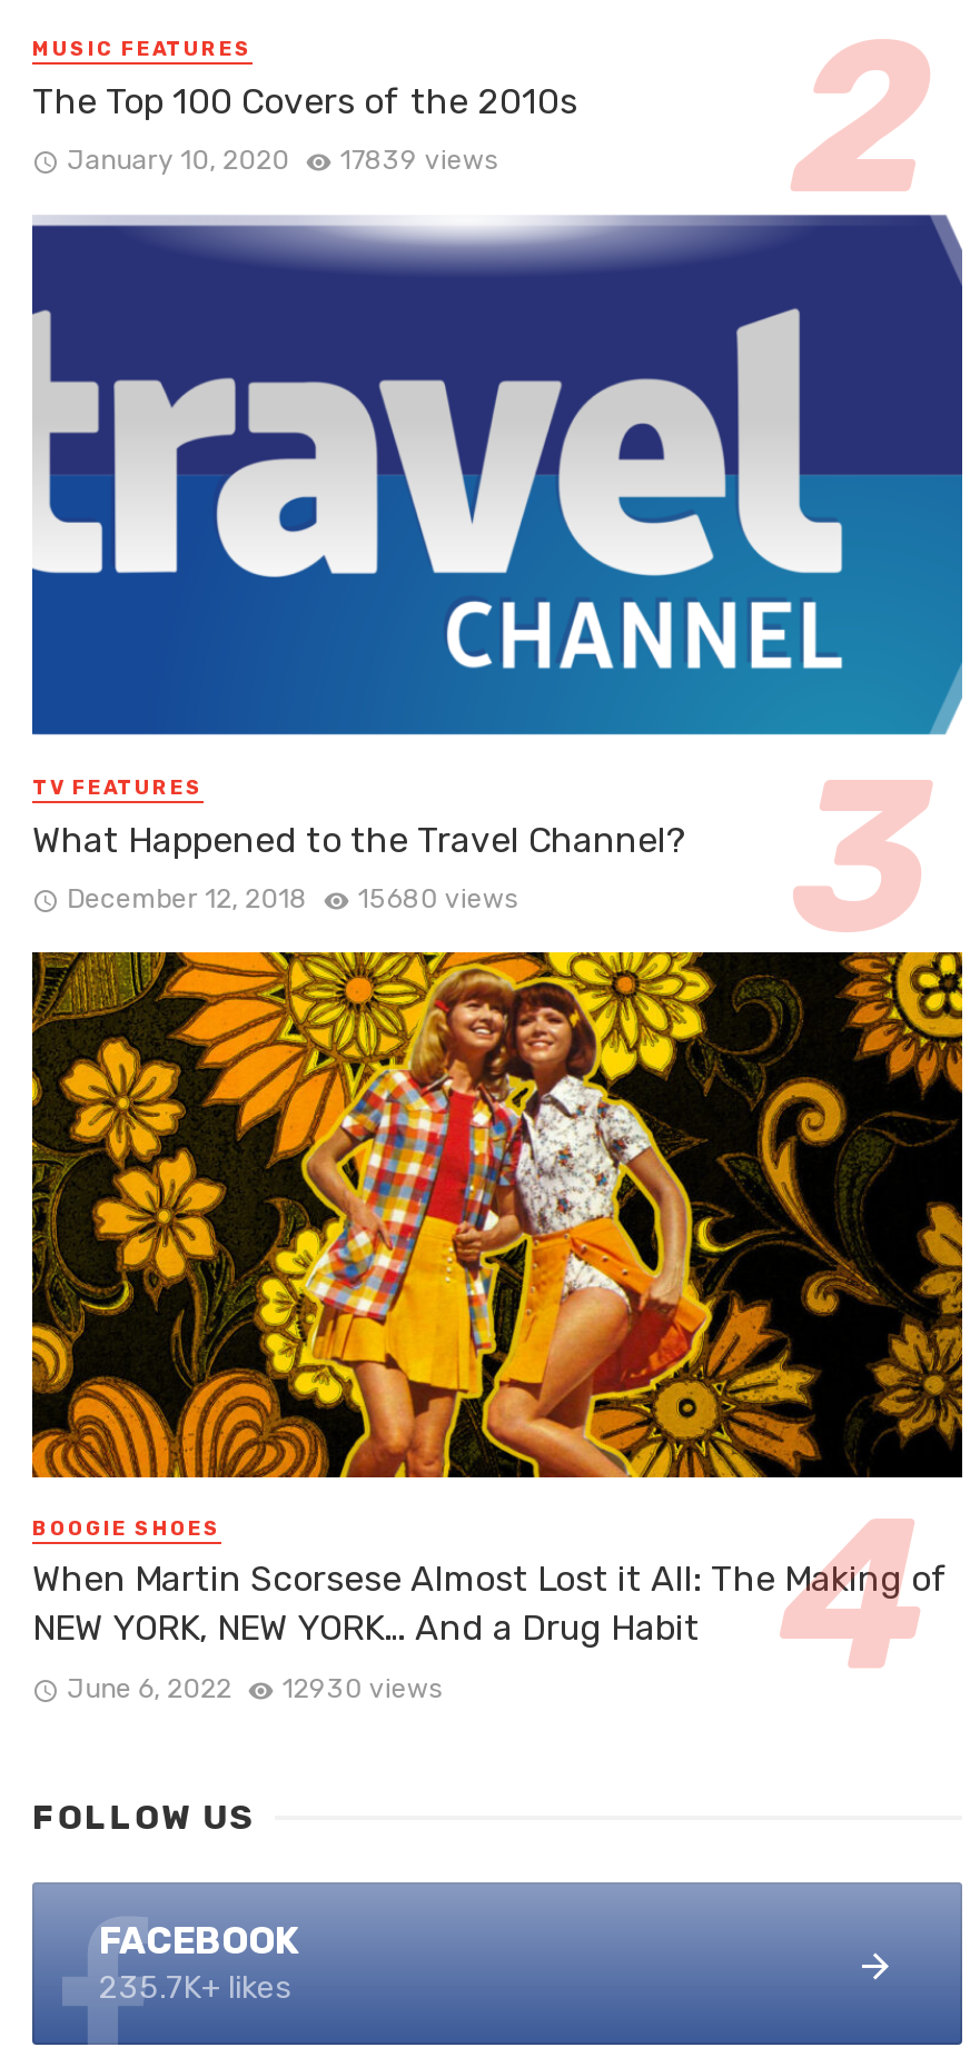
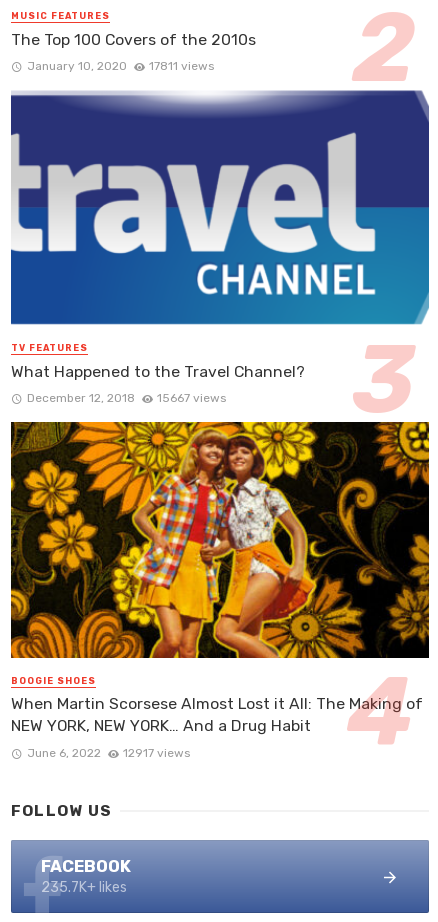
- January 10, 2020 17839 views
+ January 10, 2020 17811 views

- December 12, 2018 15680 views
+ December 12, 2018 15667 views

- June 6, 2022 12930 views
+ June 6, 2022 12917 views
